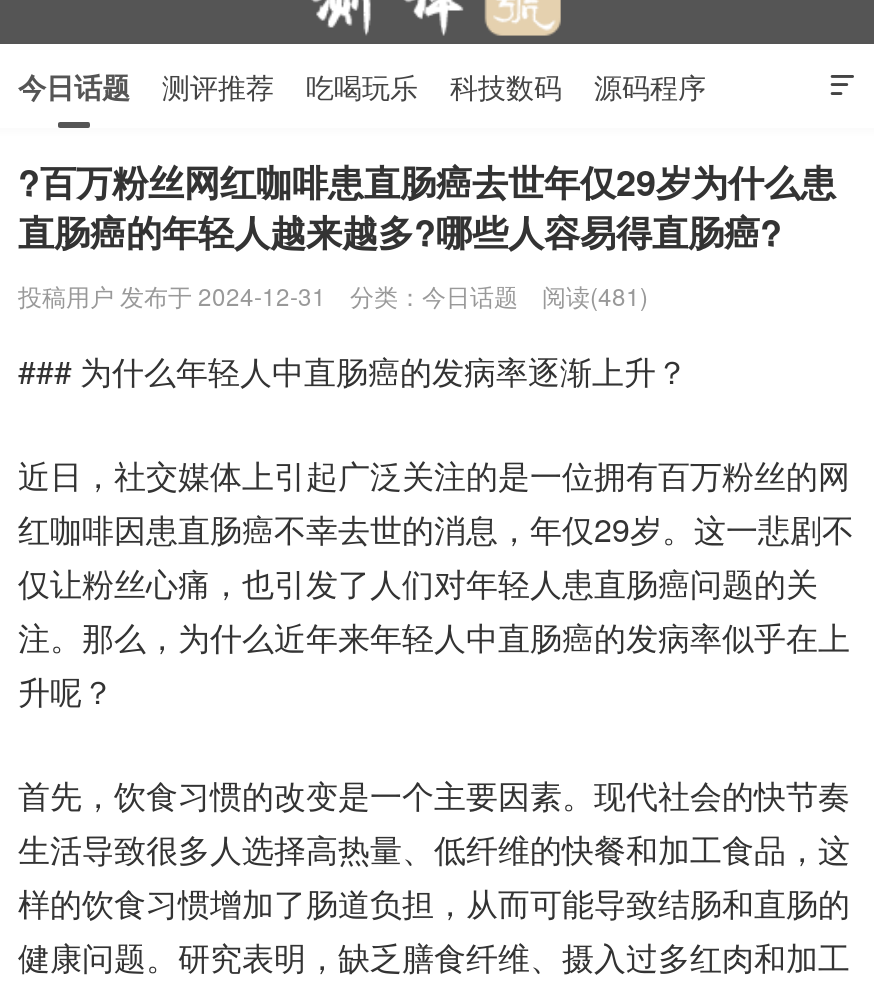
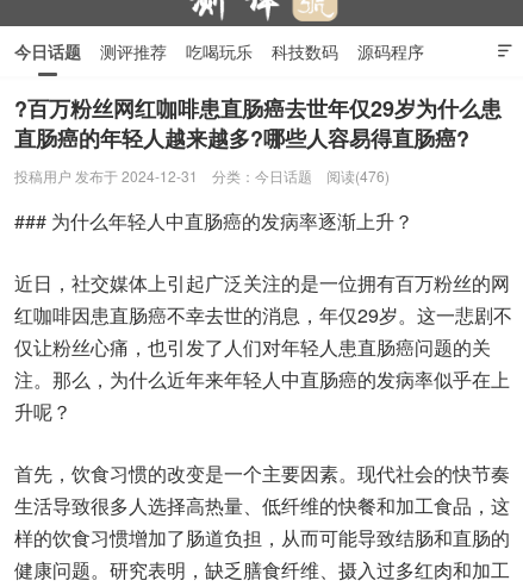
- 阅读(481)
+ 阅读(476)
